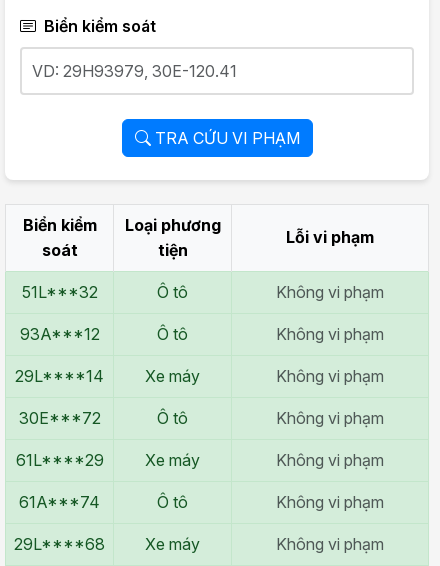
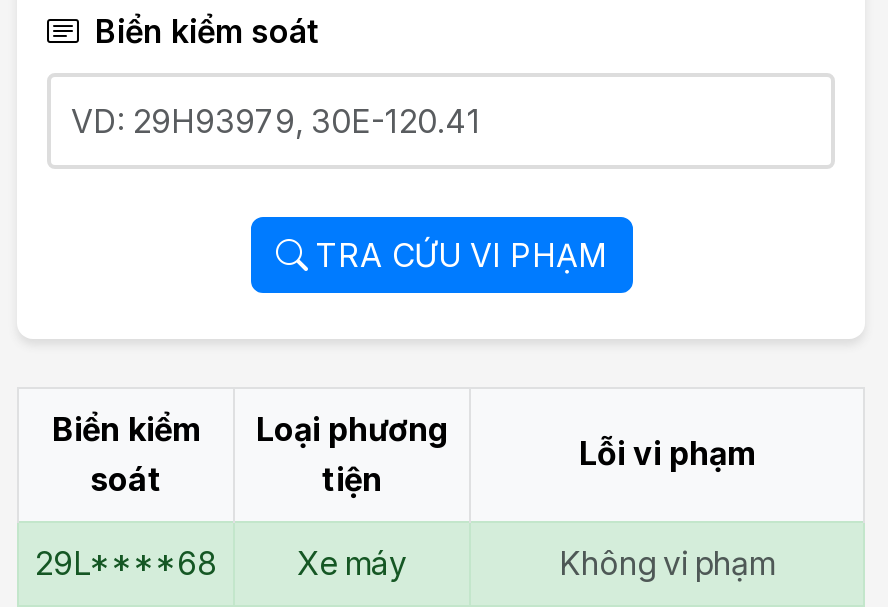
- 51L***32
- Ô tô
- Không vi phạm
- 93A***12
- Ô tô
- Không vi phạm
- 29L****14
- Xe máy
- Không vi phạm
- 30E***72
- Ô tô
- Không vi phạm
- 61L****29
- Xe máy
- Không vi phạm
- 61A***74
- Ô tô
- Không vi phạm
